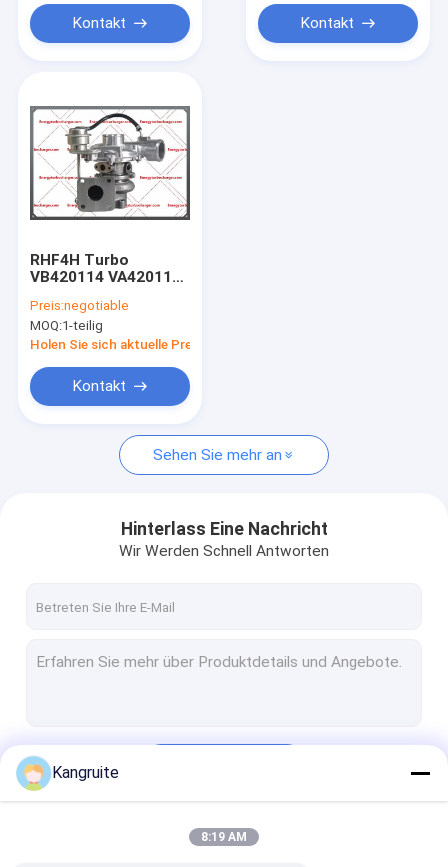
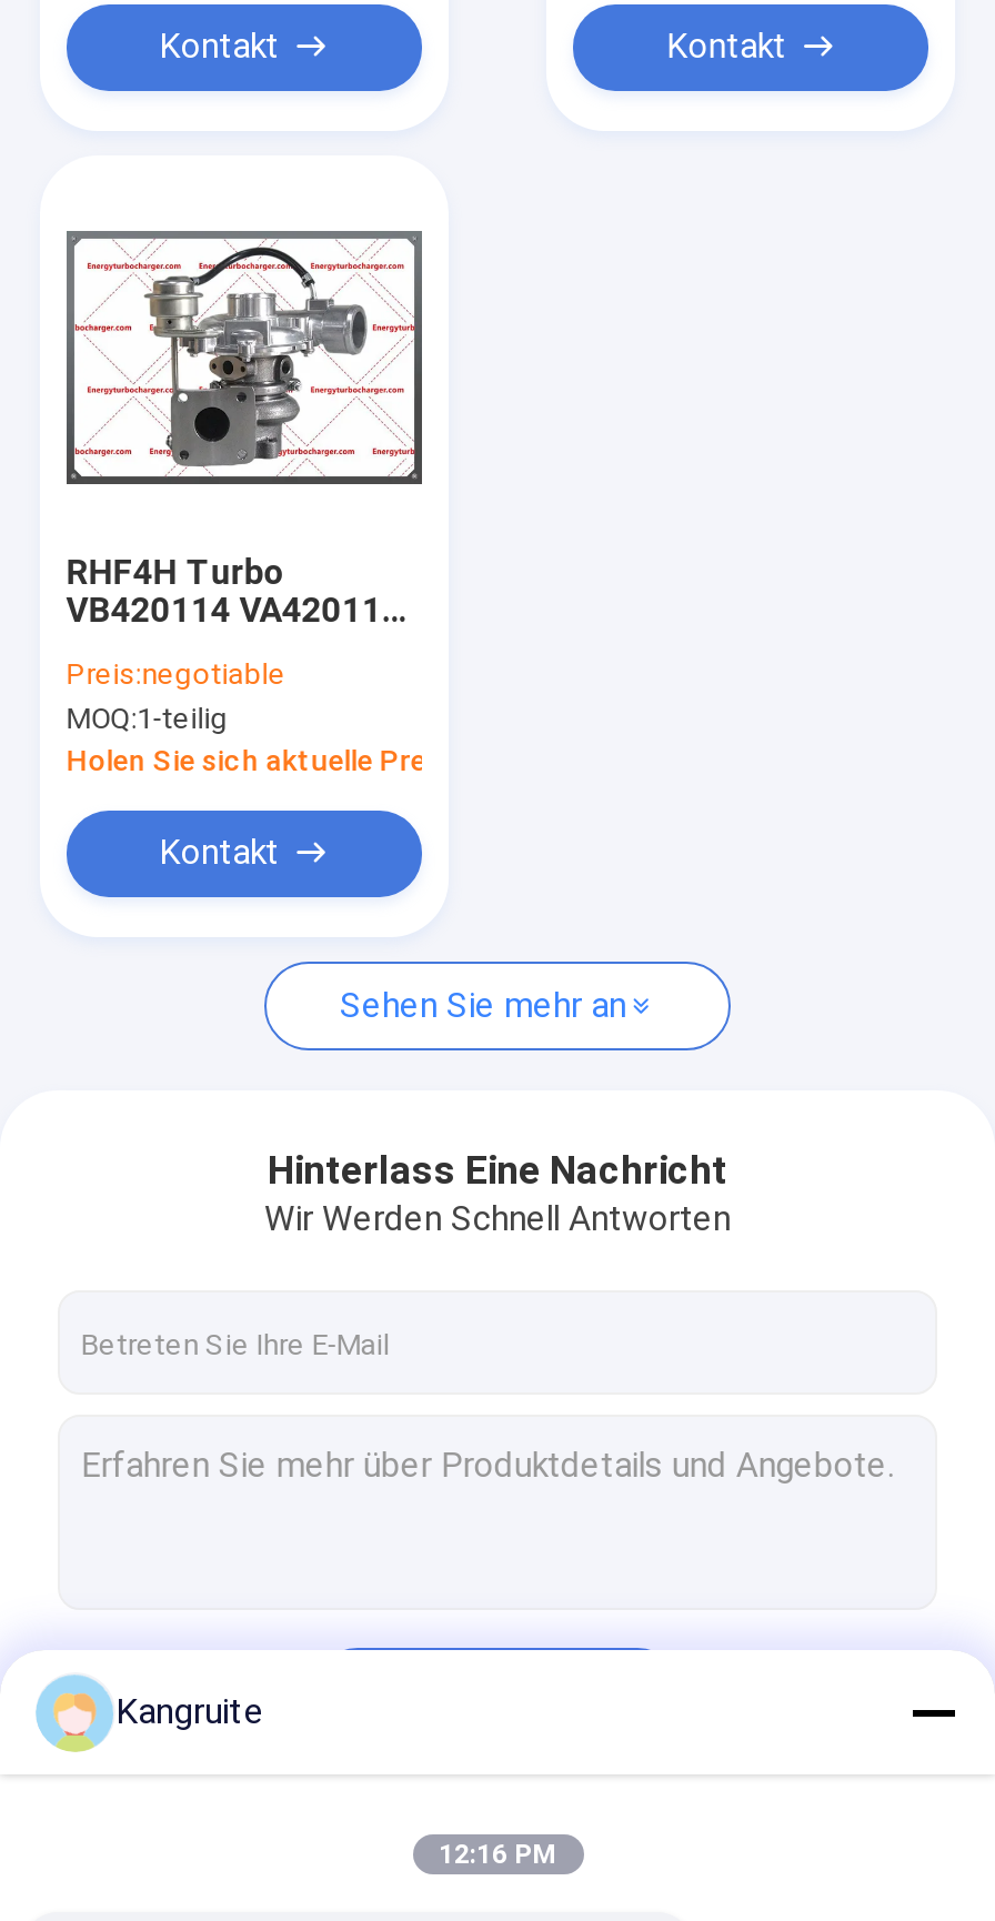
- 8:19 AM
+ 12:16 PM
